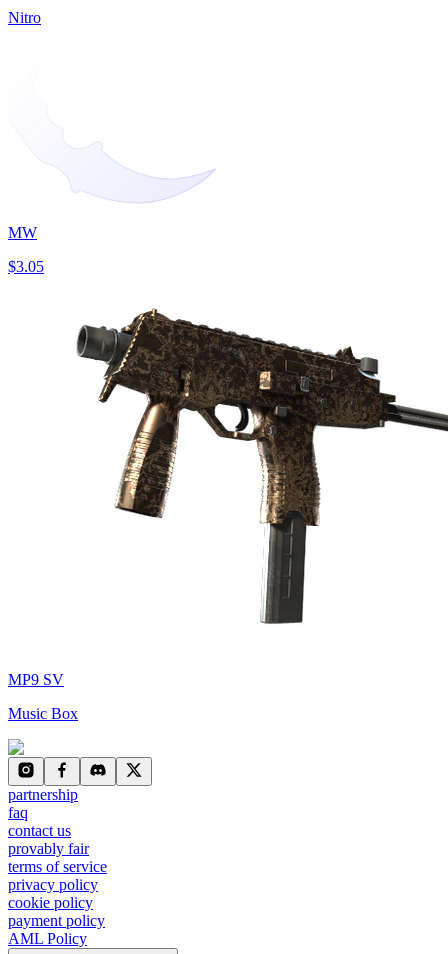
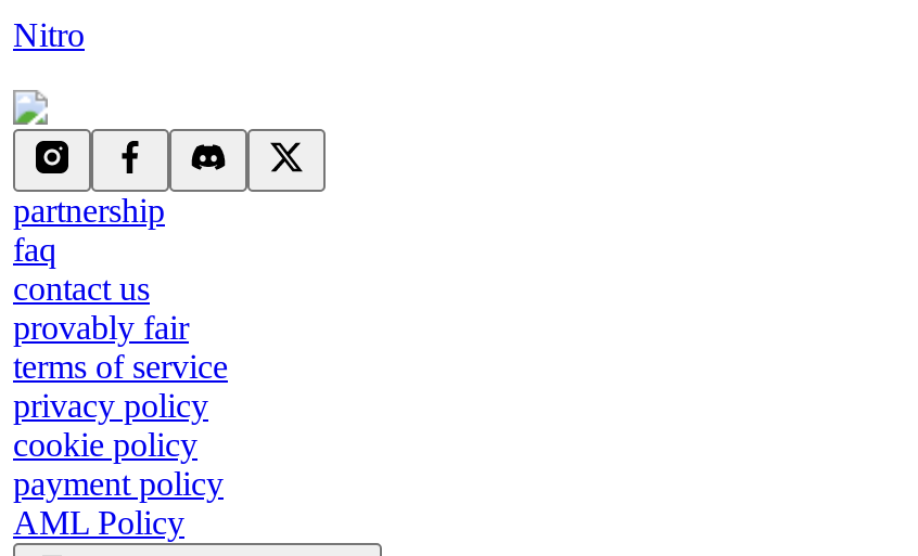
- MW
- $3.05

- [image]

- MP9 SV
- Music Box
